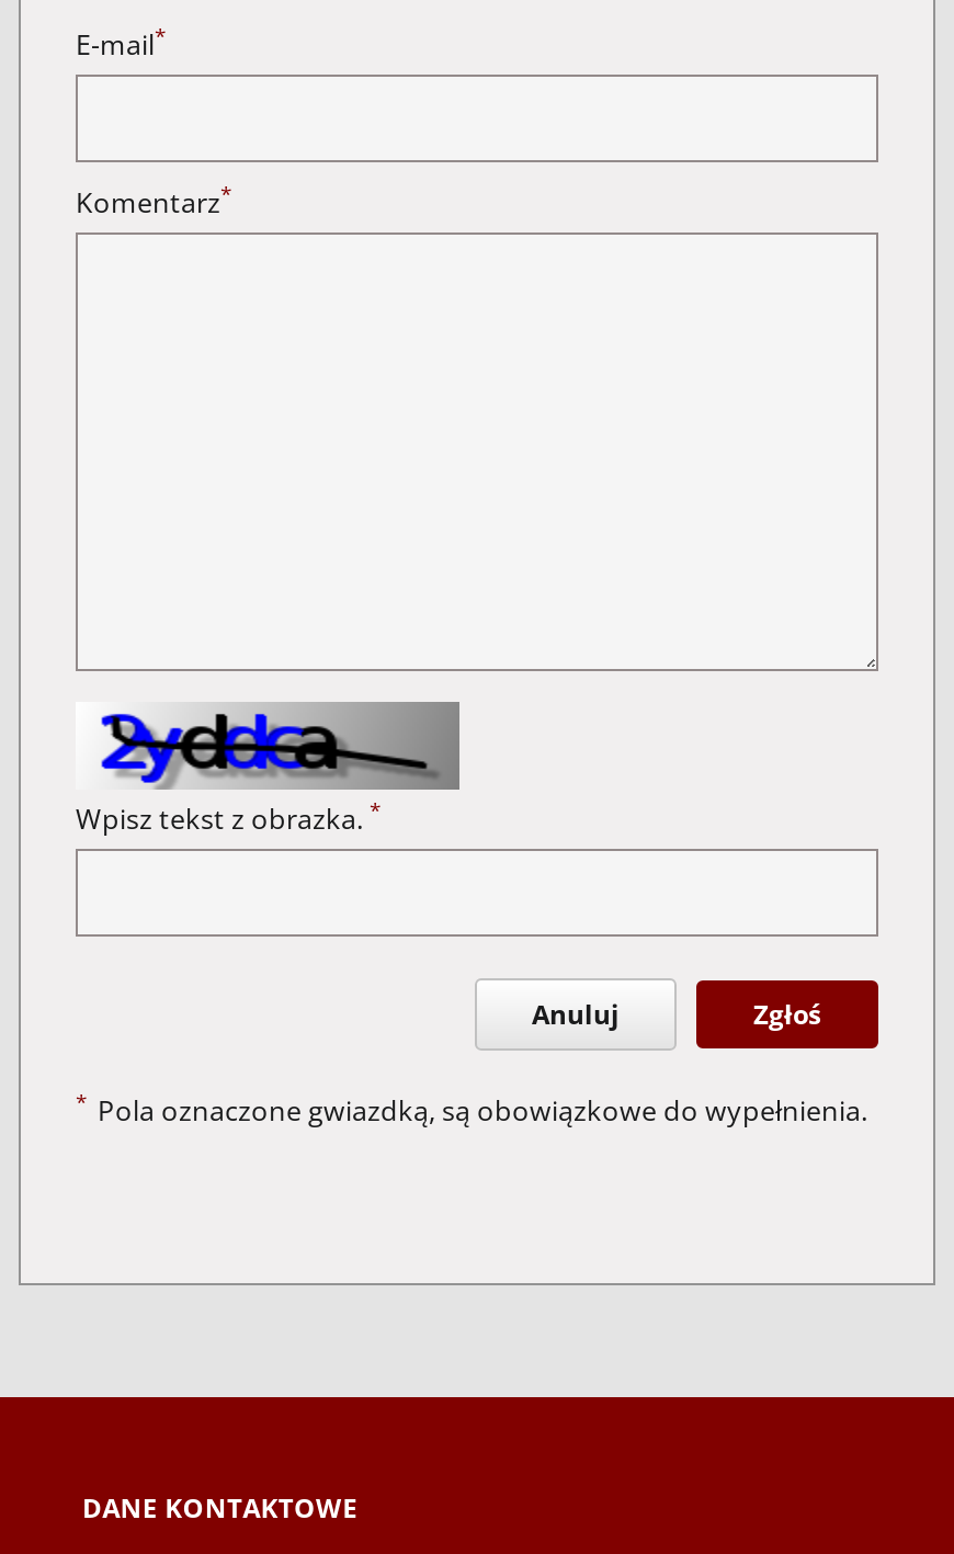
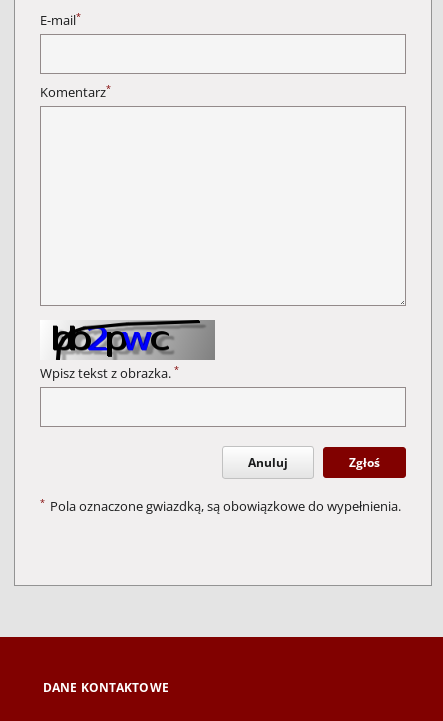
- [image]
+ [image]
